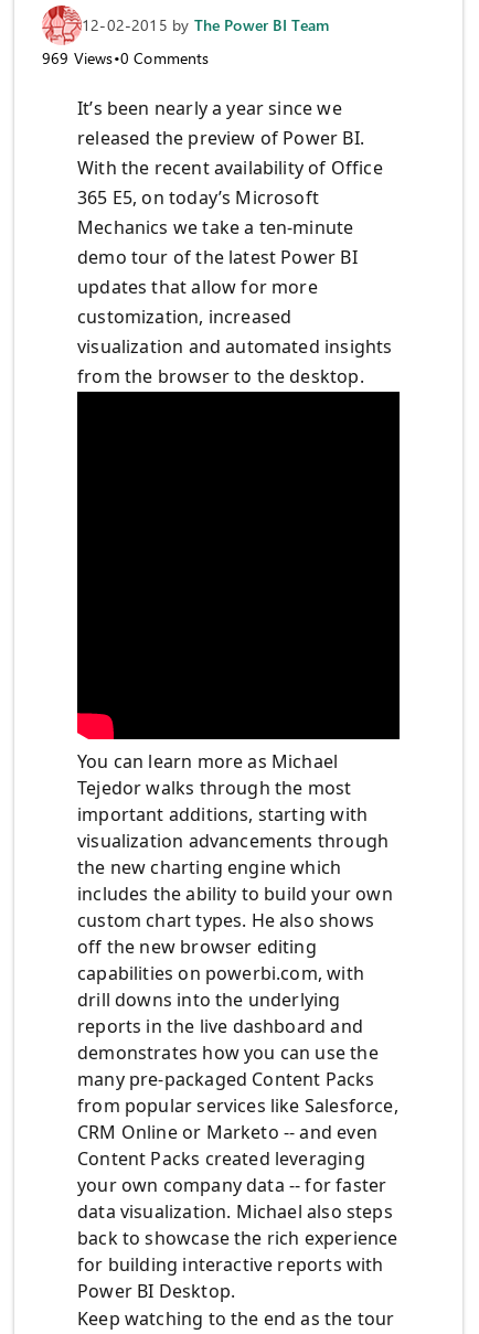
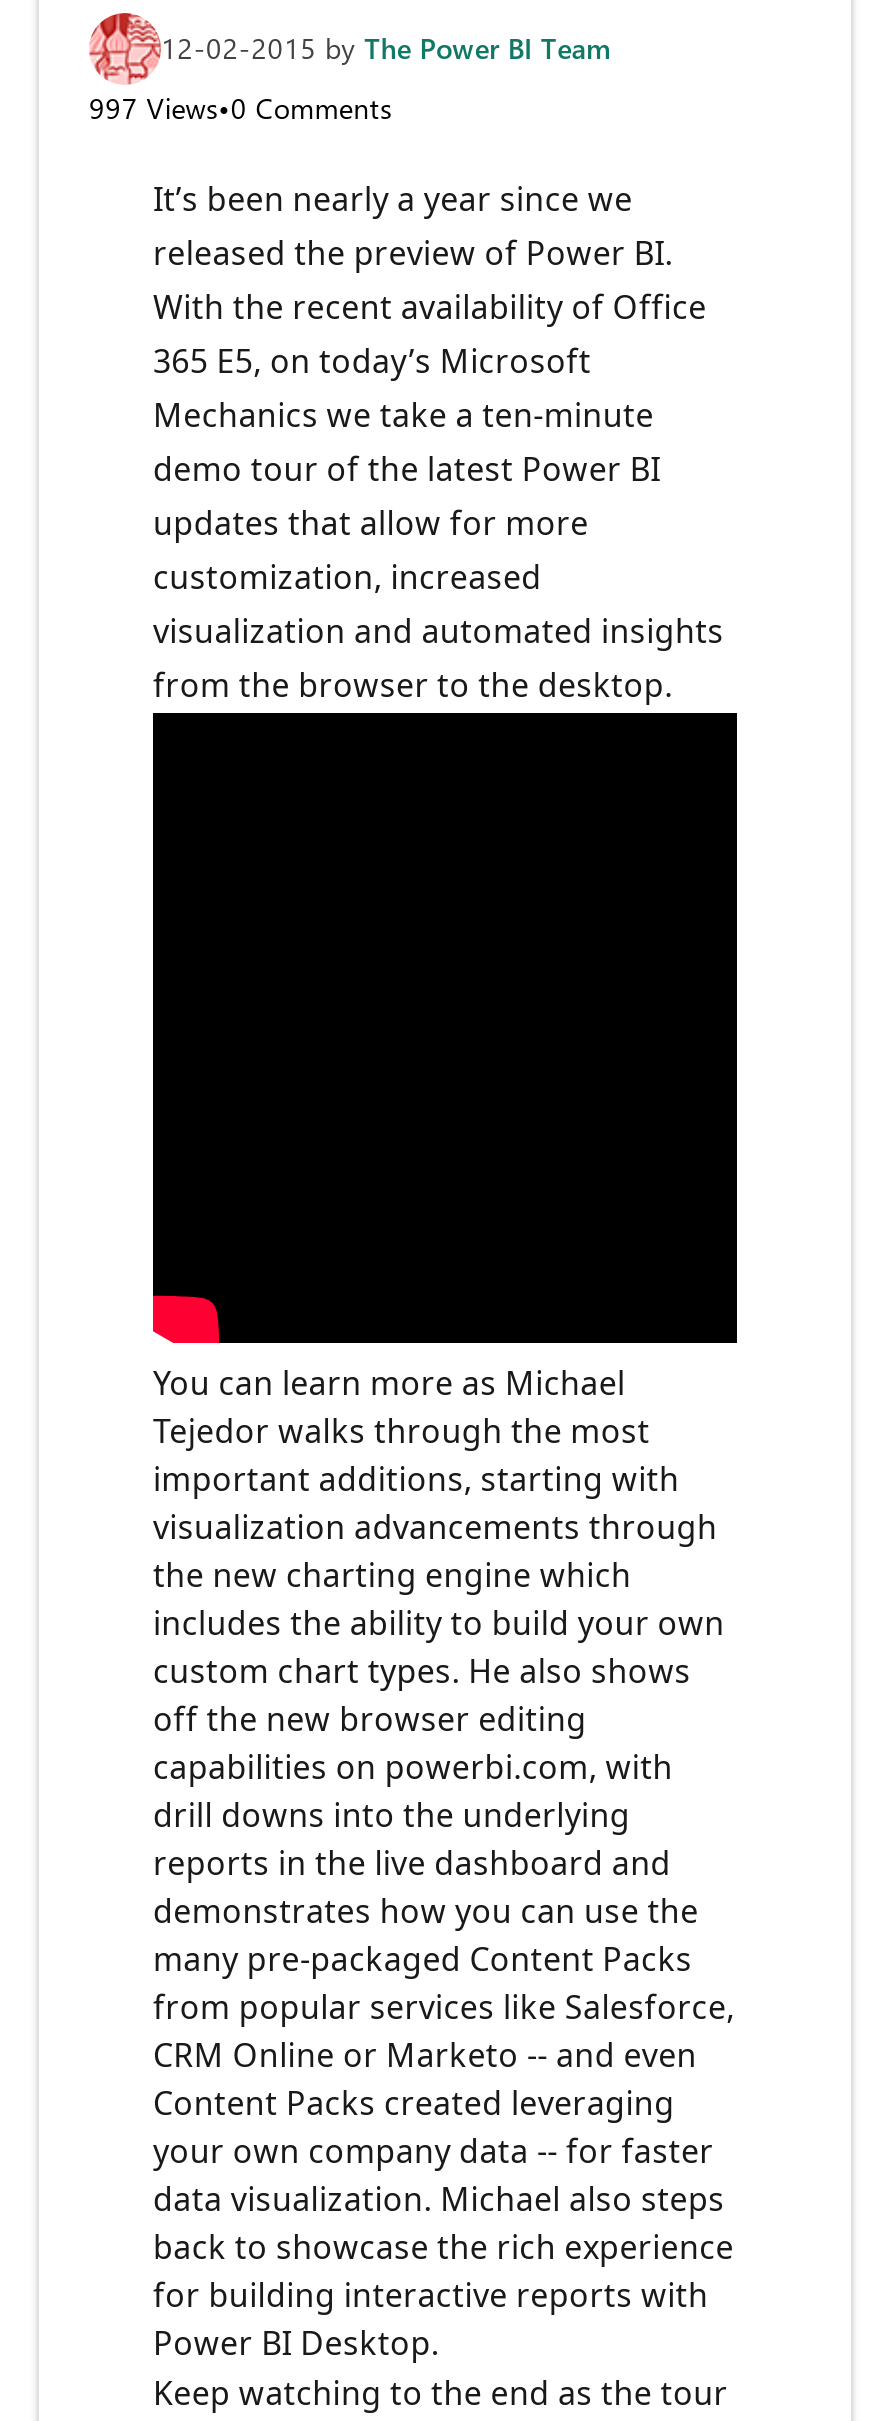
- 969 Views•0 Comments
+ 997 Views•0 Comments
